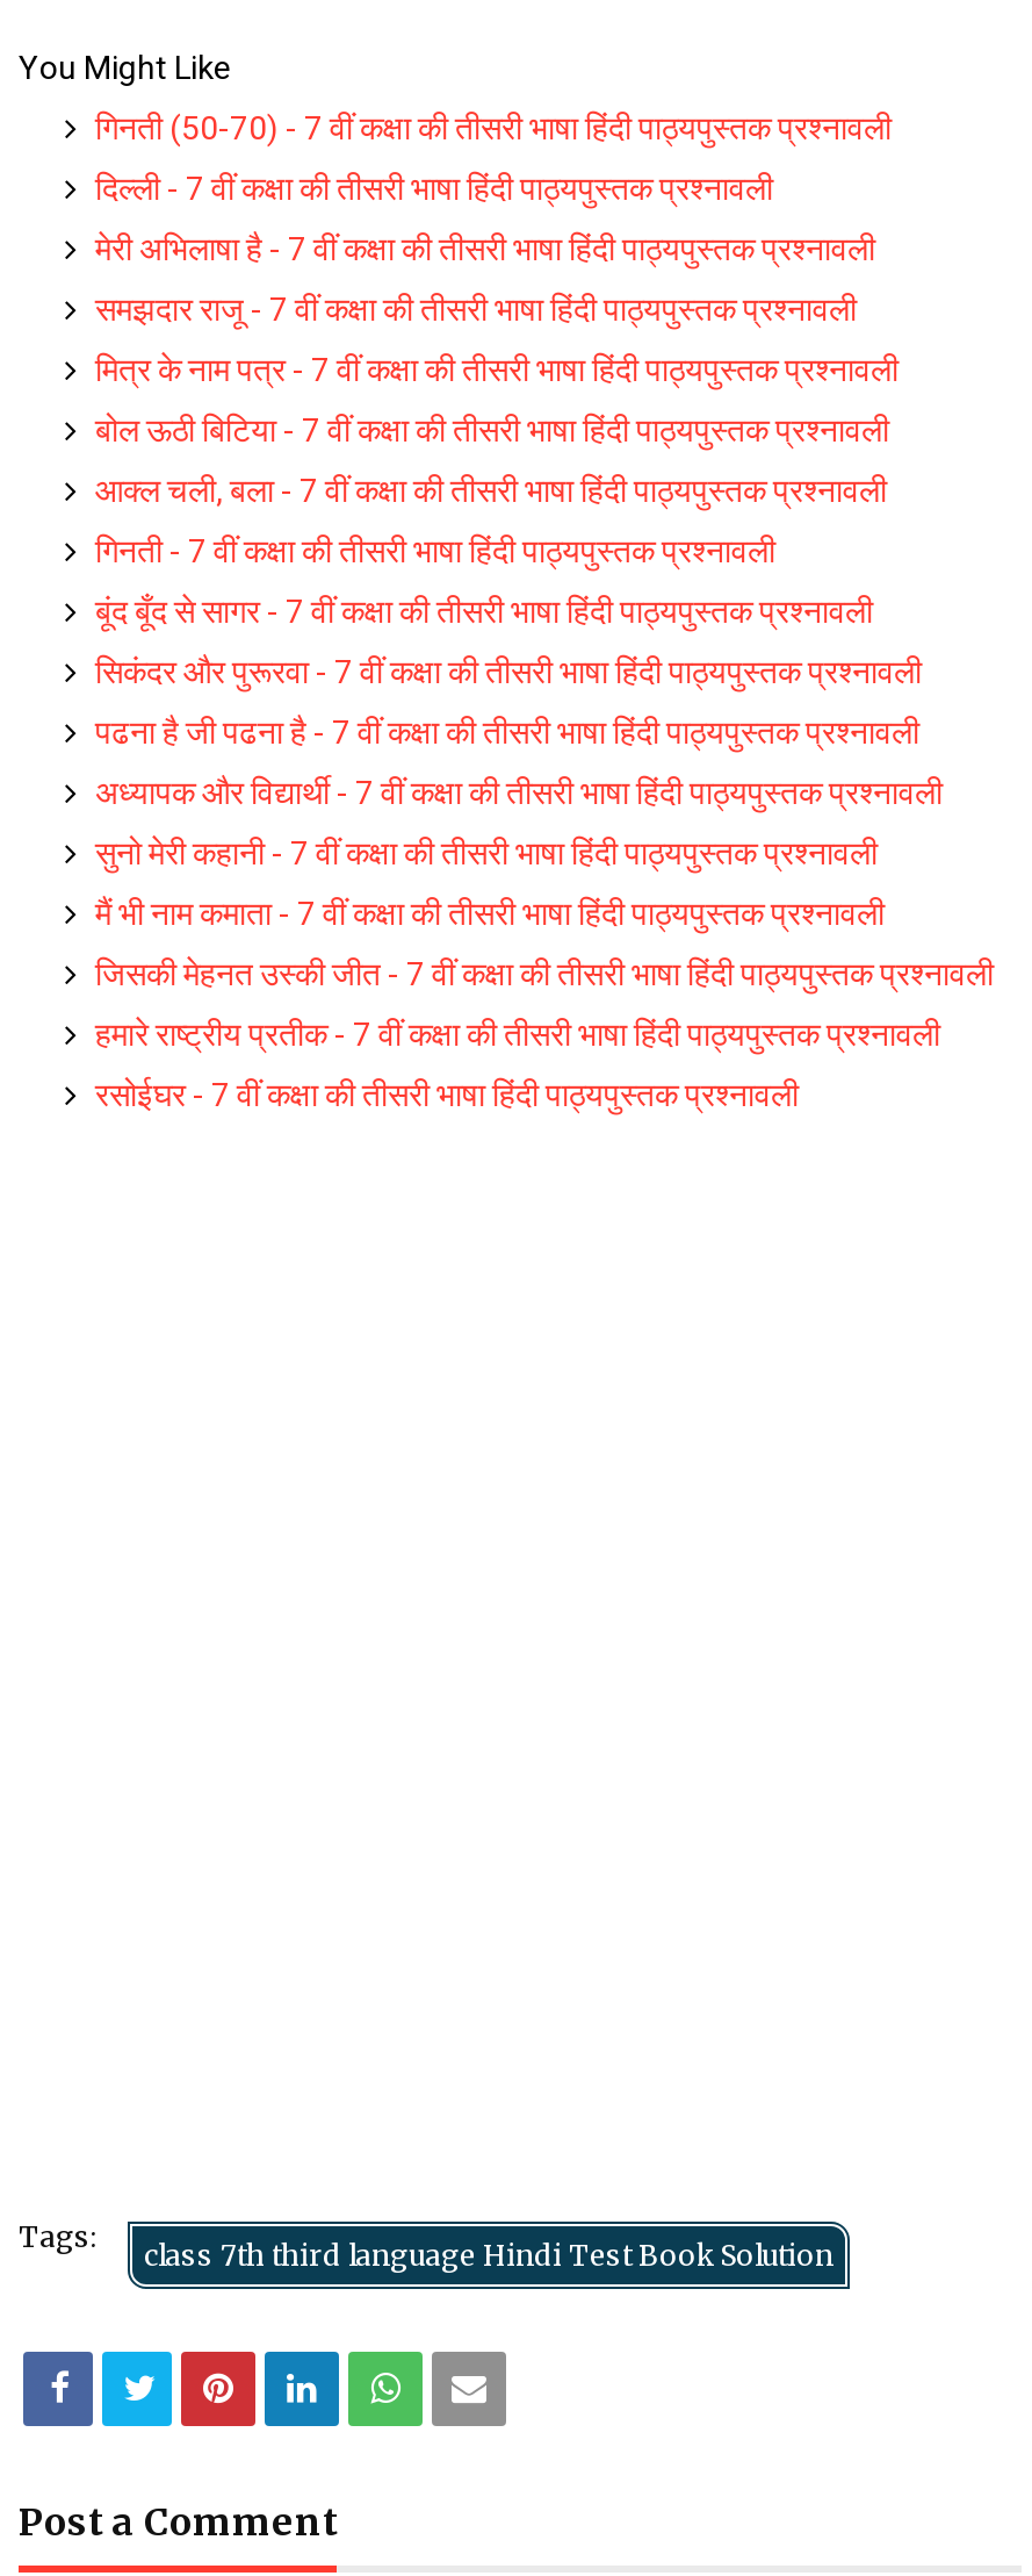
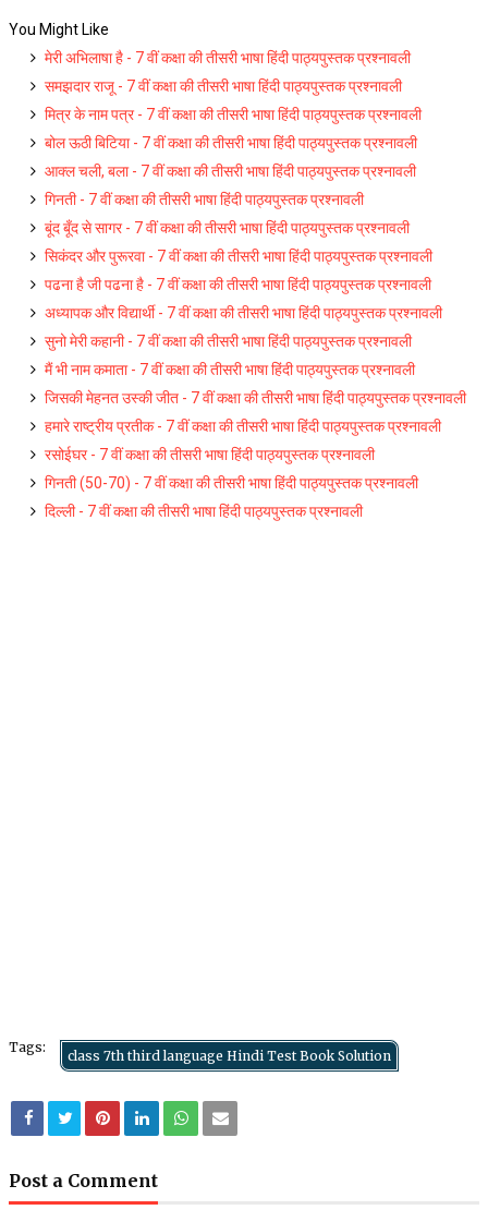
moved down: गिनती (50-70) - 7 वीं कक्षा की तीसरी भाषा हिंदी पाठ्यपुस्तक प्रश्नावली | दिल्ली - 7 वीं कक्षा की तीसरी भाषा हिंदी पाठ्यपुस्तक प्रश्नावली

moved up: मेरी अभिलाषा है - 7 वीं कक्षा की तीसरी भाषा हिंदी पाठ्यपुस्तक प्रश्नावली | समझदार राजू - 7 वीं कक्षा की तीसरी भाषा हिंदी पाठ्यपुस्तक प्रश्नावली | मित्र के नाम पत्र - 7 वीं कक्षा की तीसरी भाषा हिंदी पाठ्यपुस्तक प्रश्नावली | ... | हमारे राष्ट्रीय प्रतीक - 7 वीं कक्षा की तीसरी भाषा हिंदी पाठ्यपुस्तक प्रश्नावली | रसोईघर - 7 वीं कक्षा की तीसरी भाषा हिंदी पाठ्यपुस्तक प्रश्नावली
